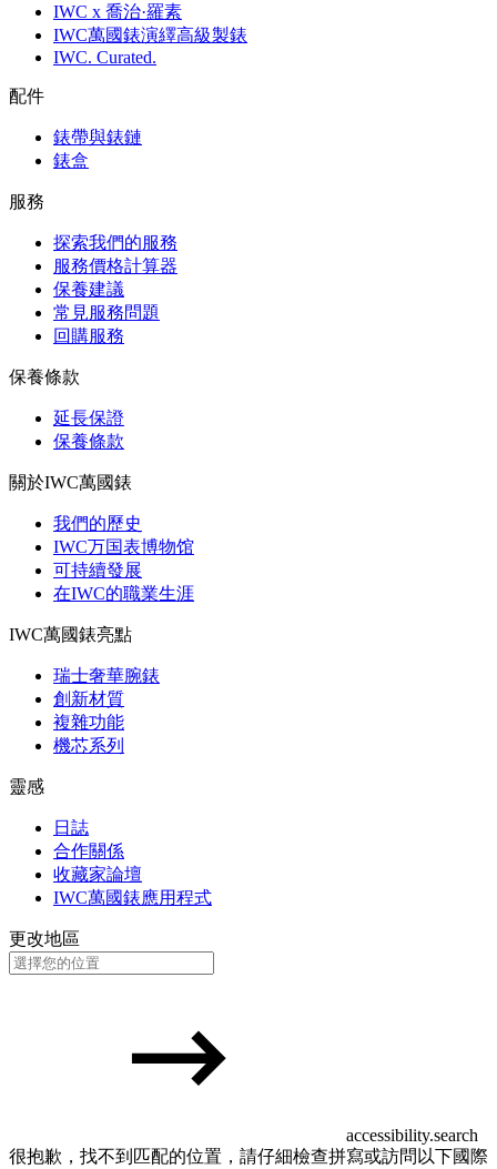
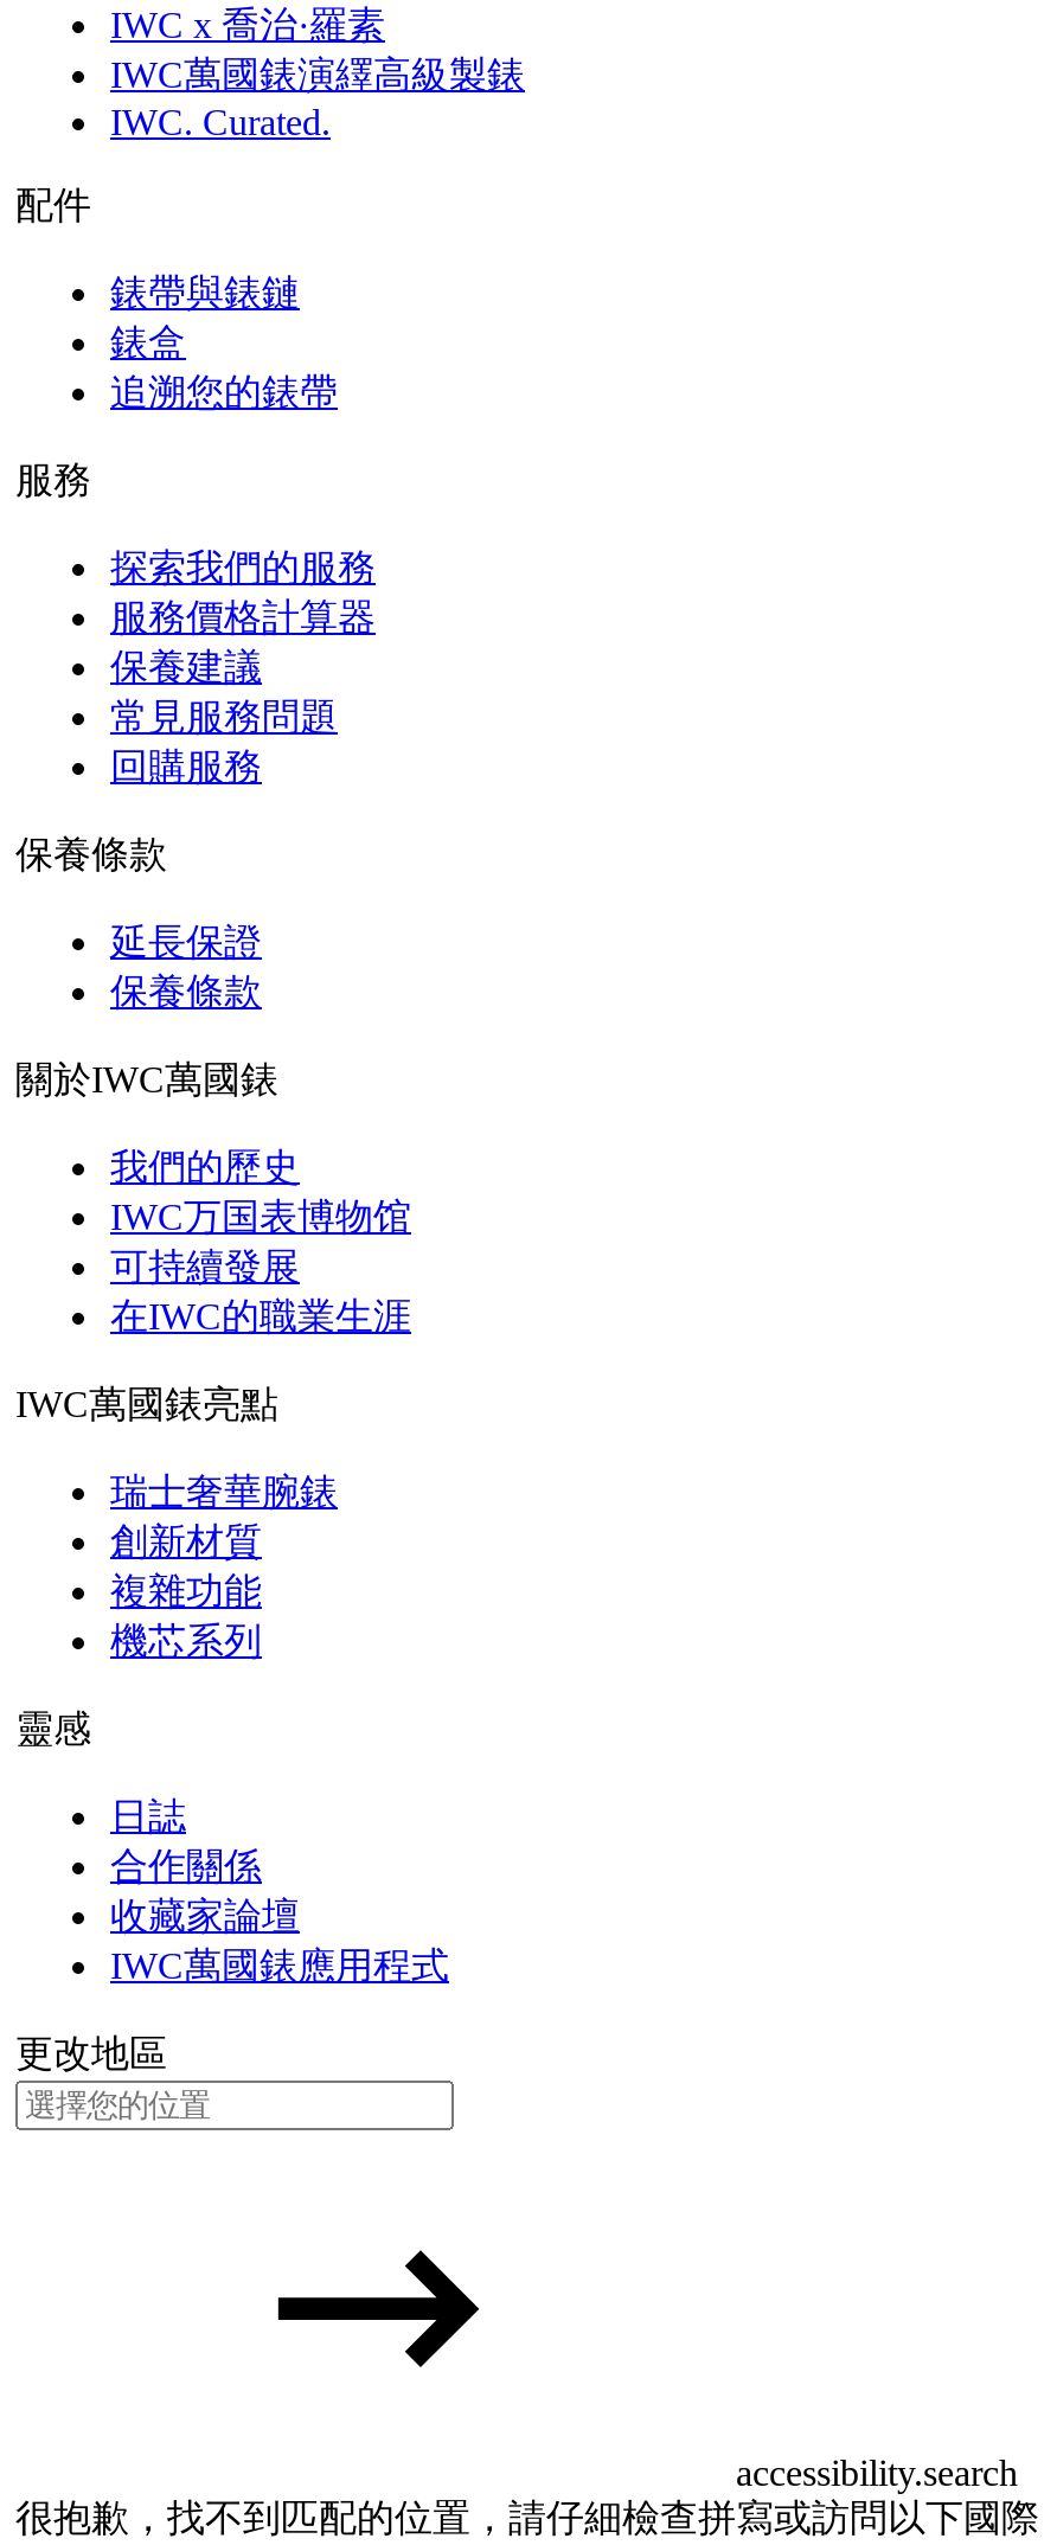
+ 追溯您的錶帶
